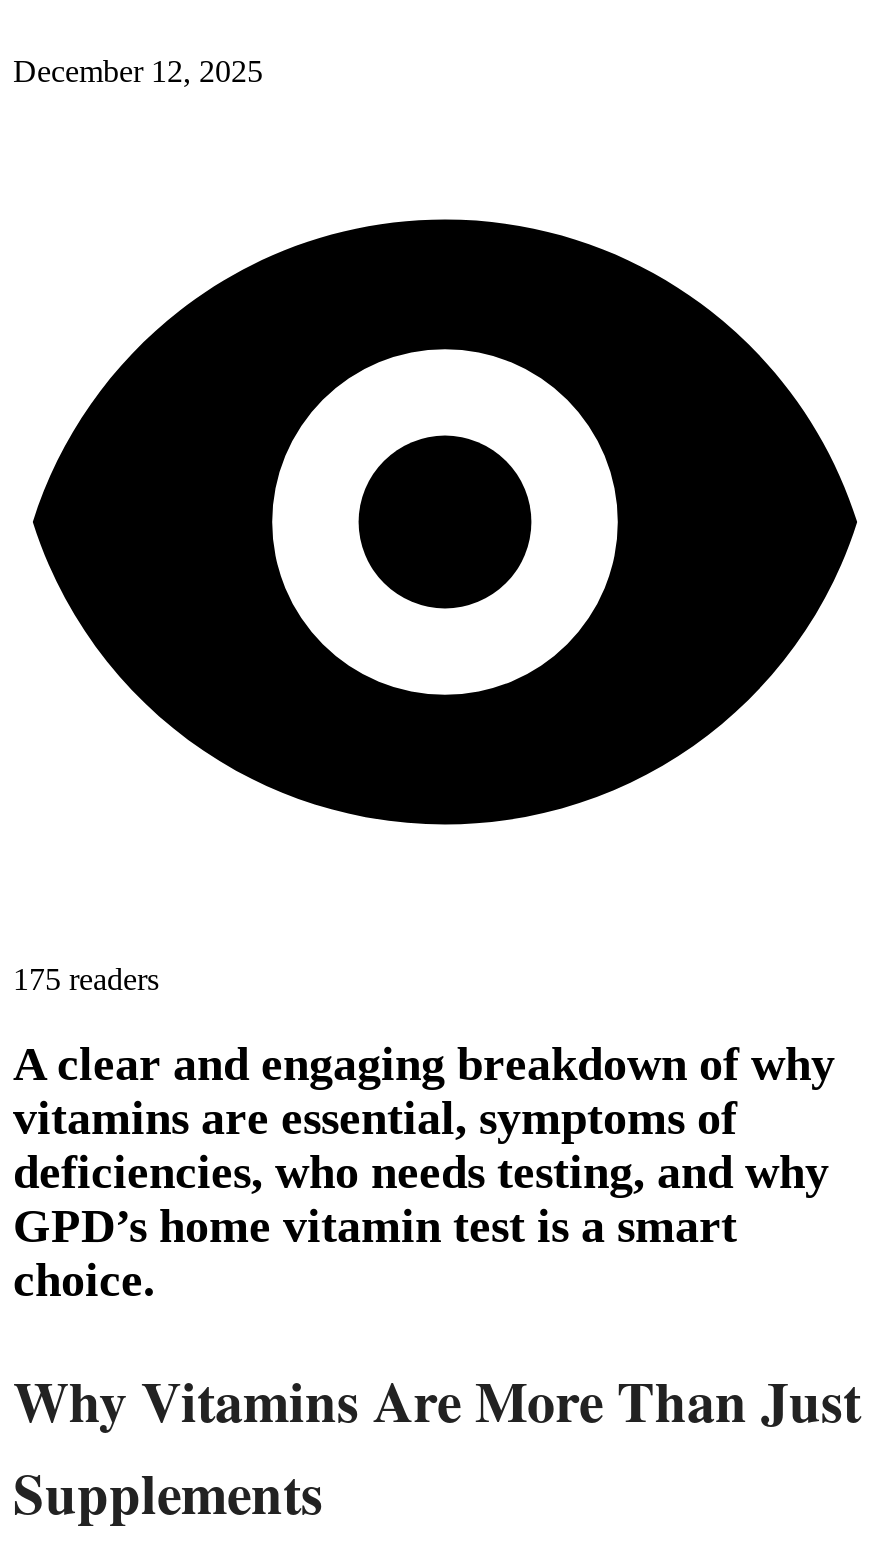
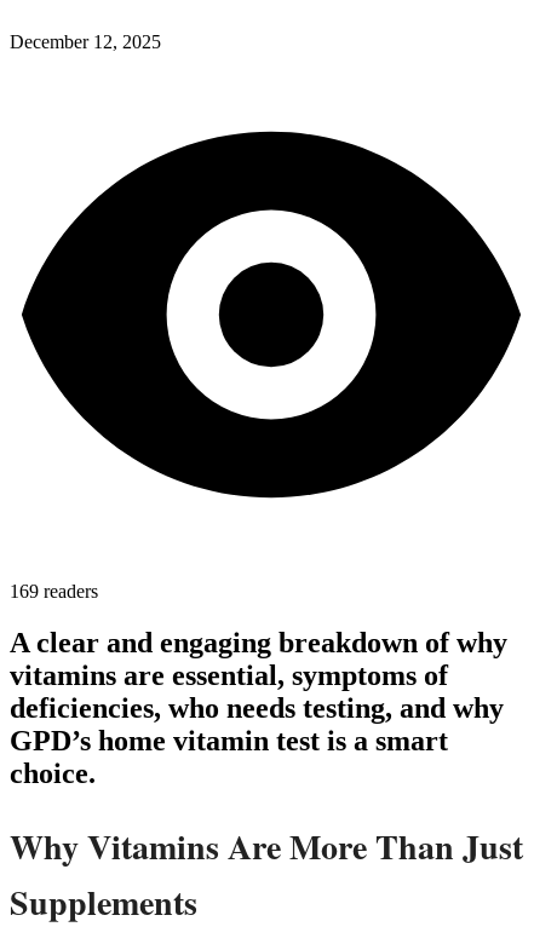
- 175 readers
+ 169 readers
